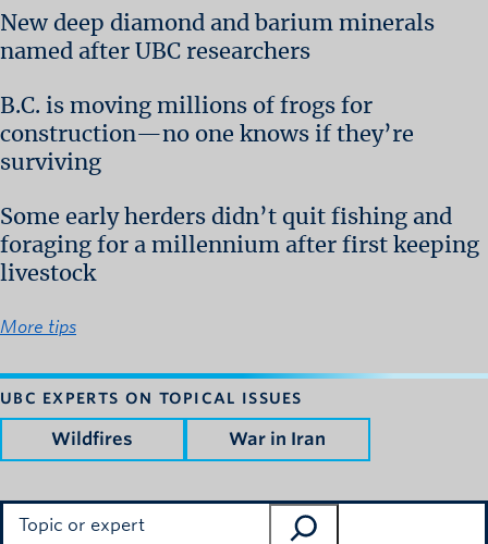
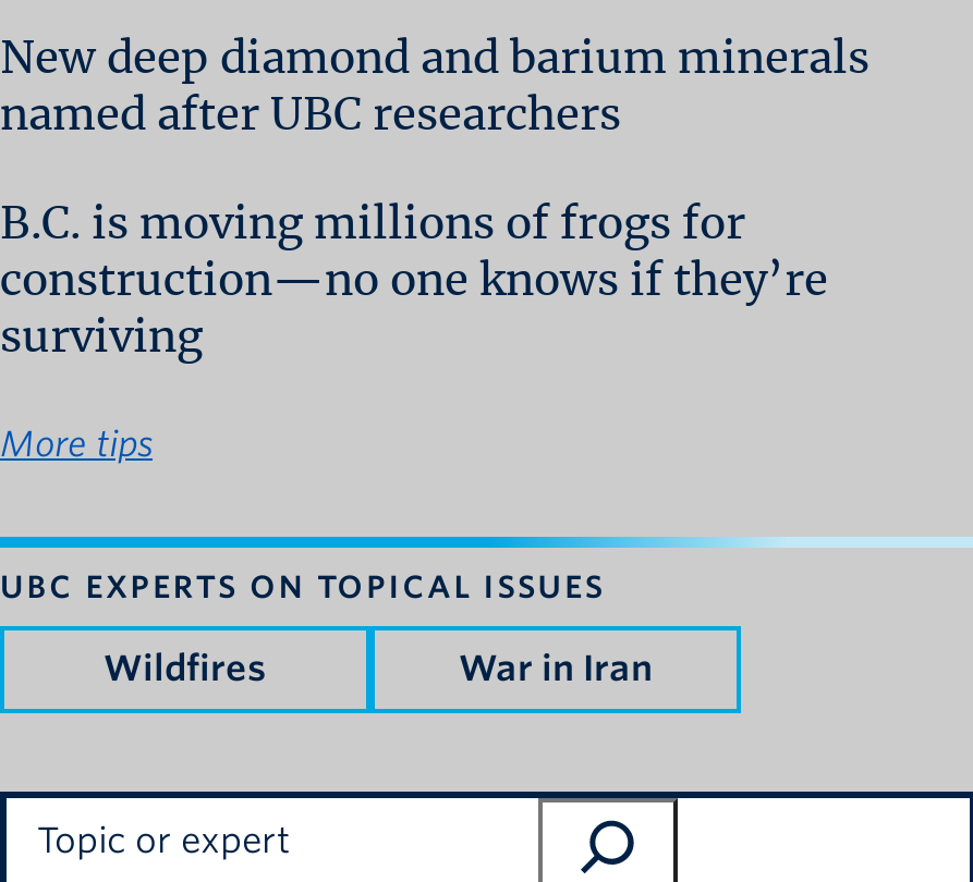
- Some early herders didn’t quit fishing and
- foraging for a millennium after first keeping
- livestock
